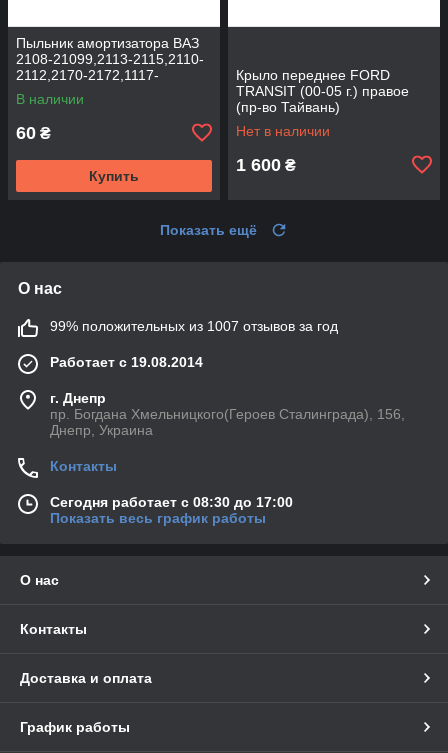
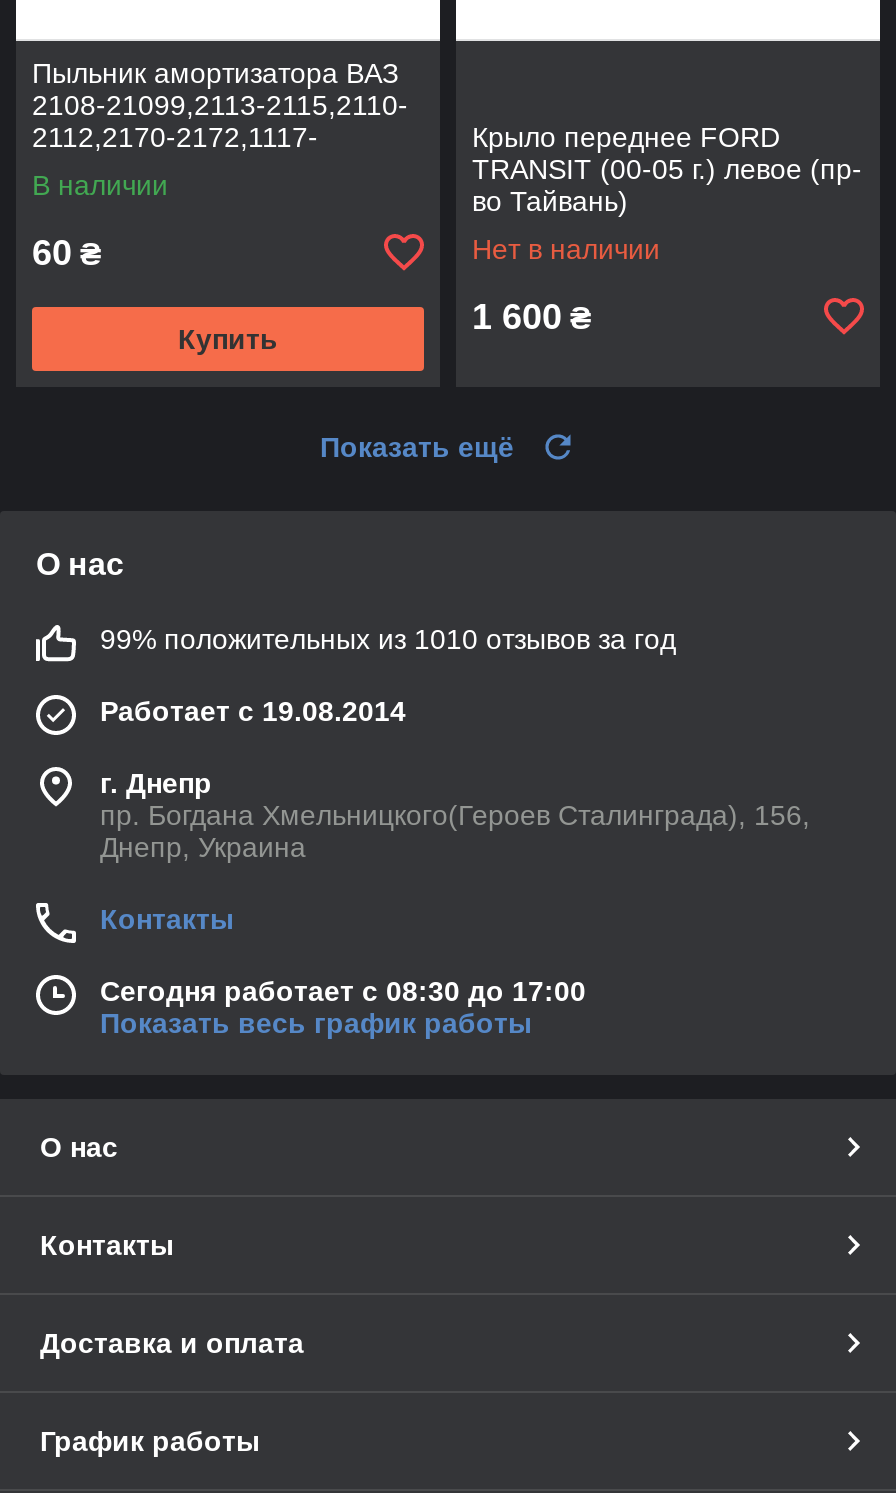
- TRANSIT (00-05 г.) правое
- (пр-во Тайвань)
+ TRANSIT (00-05 г.) левое (пр-
+ во Тайвань)

- 99% положительных из 1007 отзывов за год
+ 99% положительных из 1010 отзывов за год
